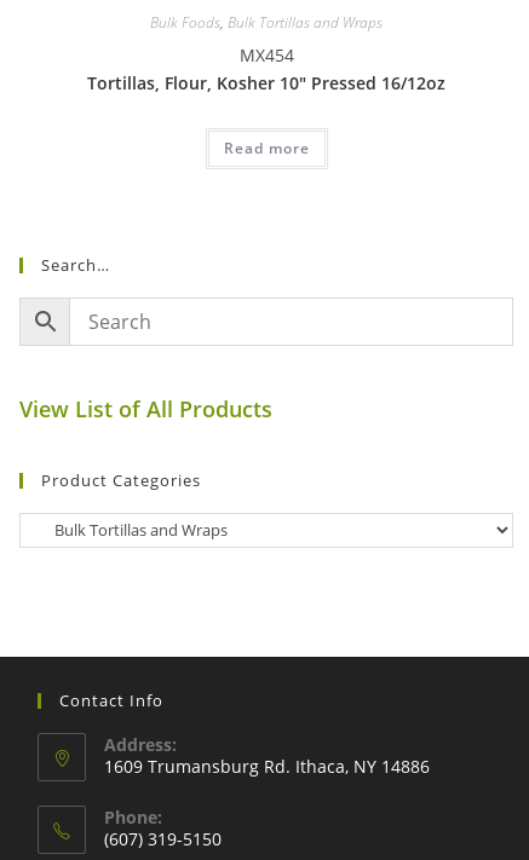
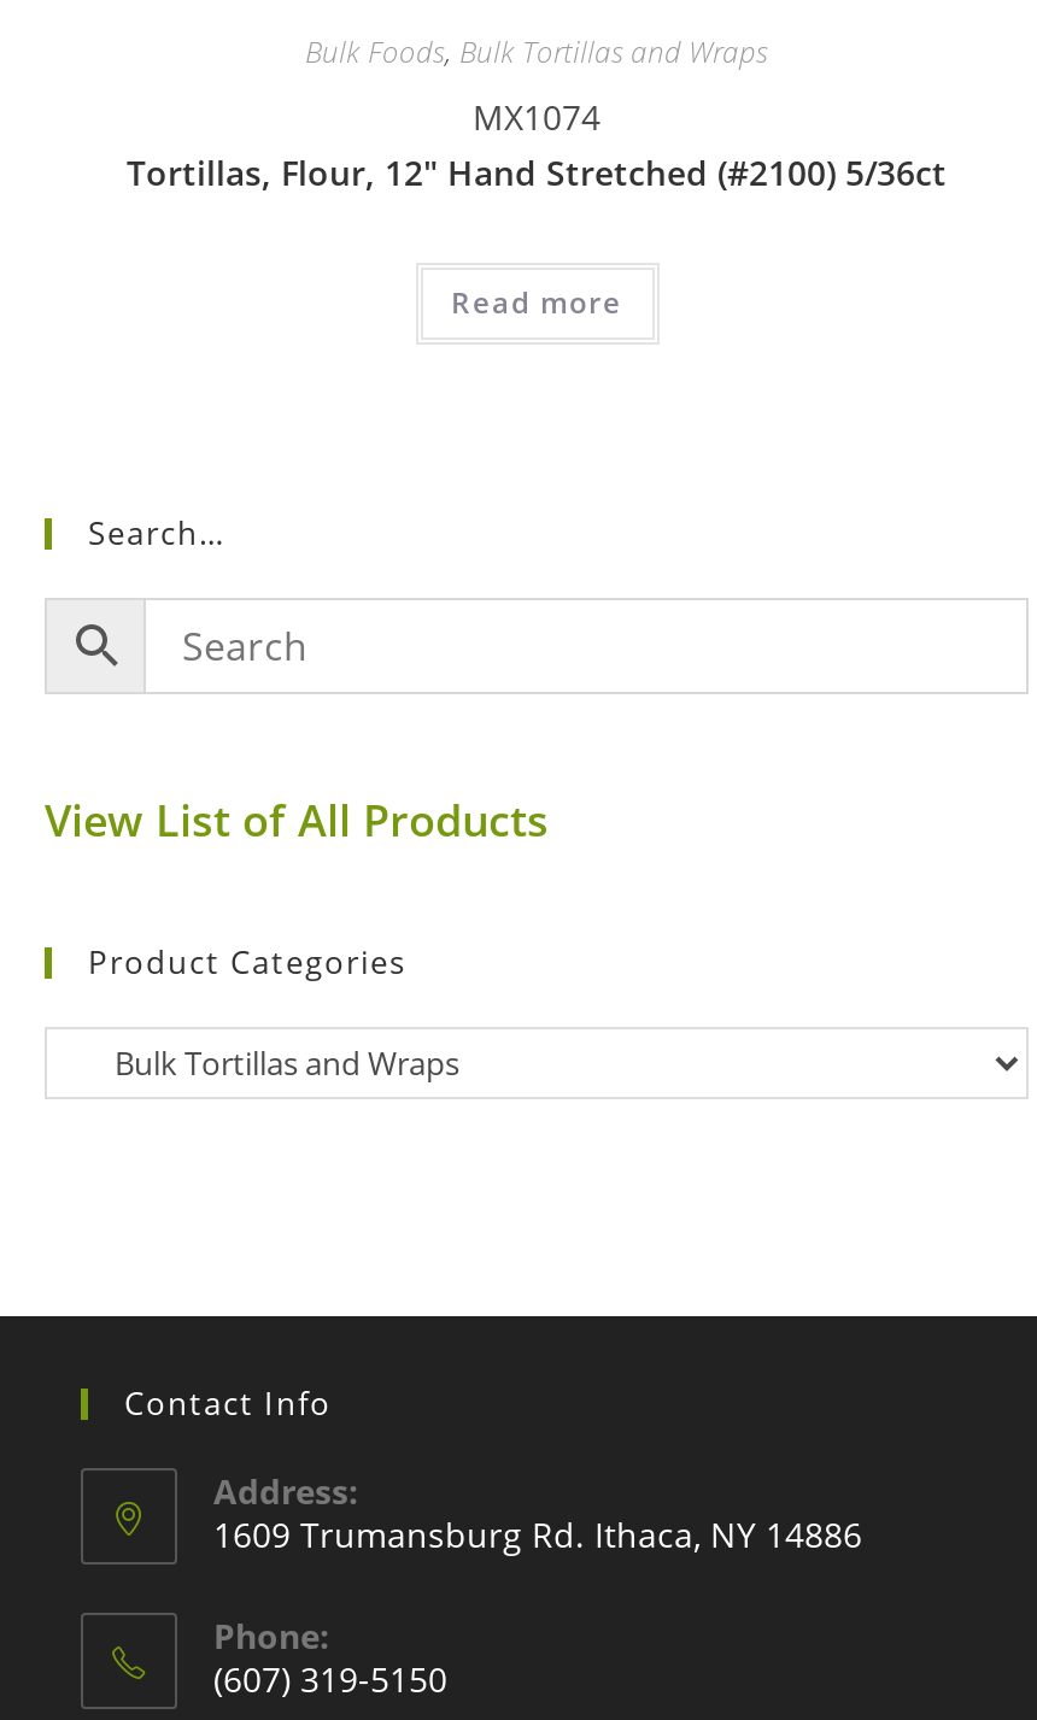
- MX454
- Tortillas, Flour, Kosher 10″ Pressed 16/12oz
+ MX1074
+ Tortillas, Flour, 12″ Hand Stretched (#2100) 5/36ct
